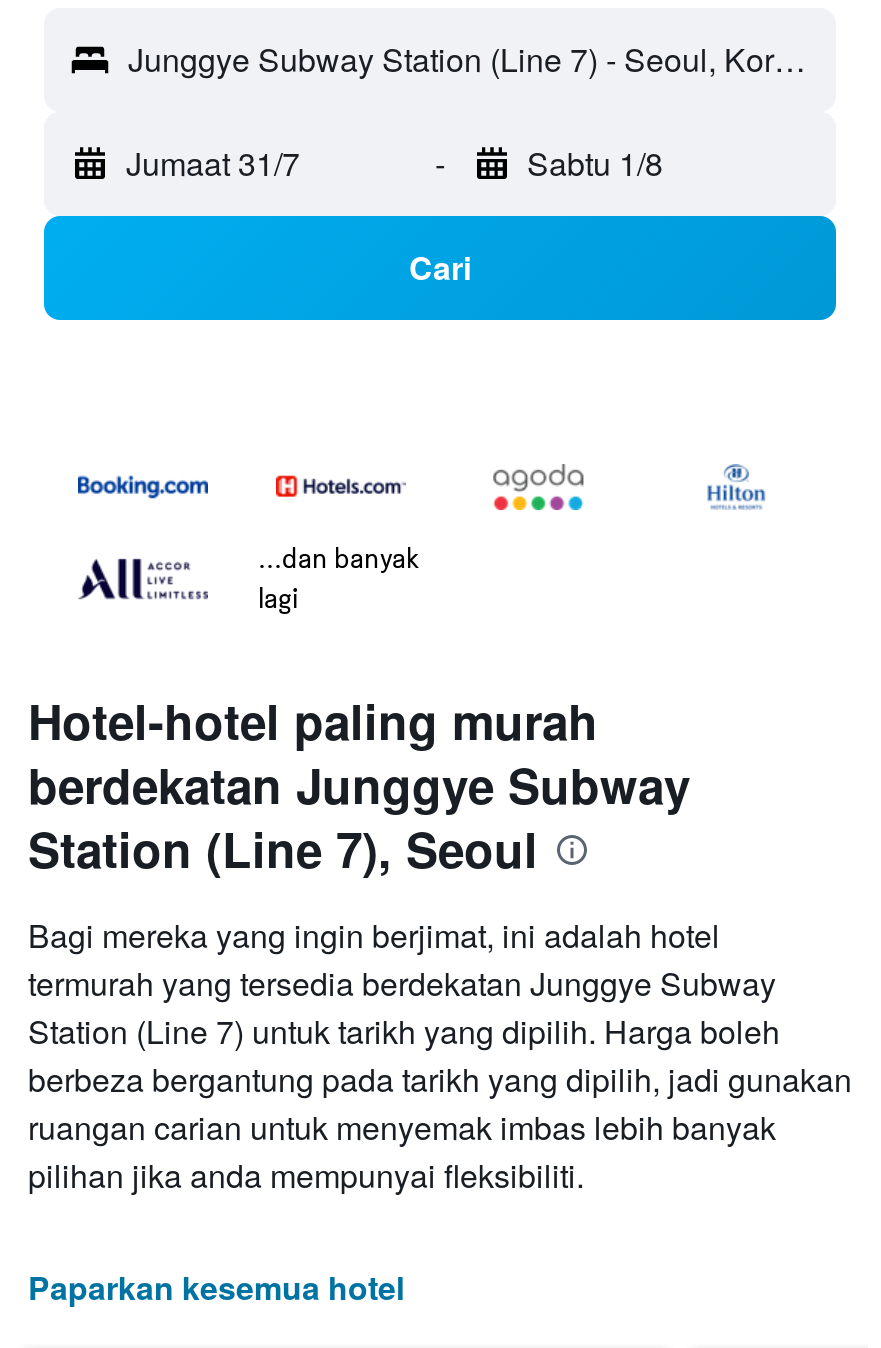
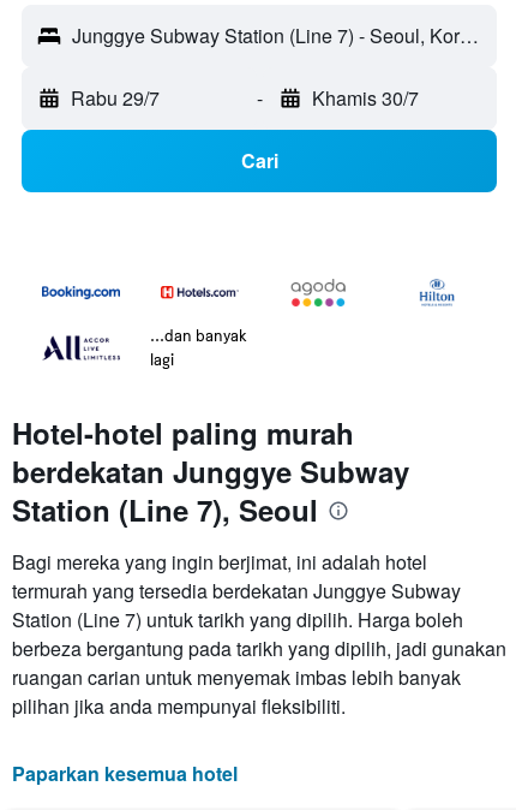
- Jumaat 31/7
+ Rabu 29/7

- Sabtu 1/8
+ Khamis 30/7
